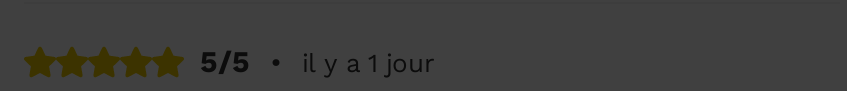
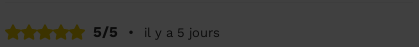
- il y a 1 jour
+ il y a 5 jours
